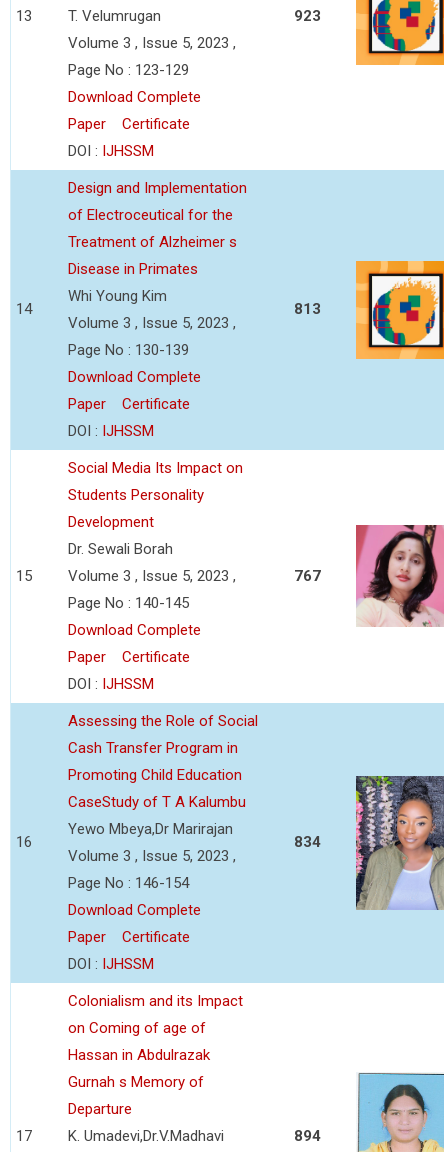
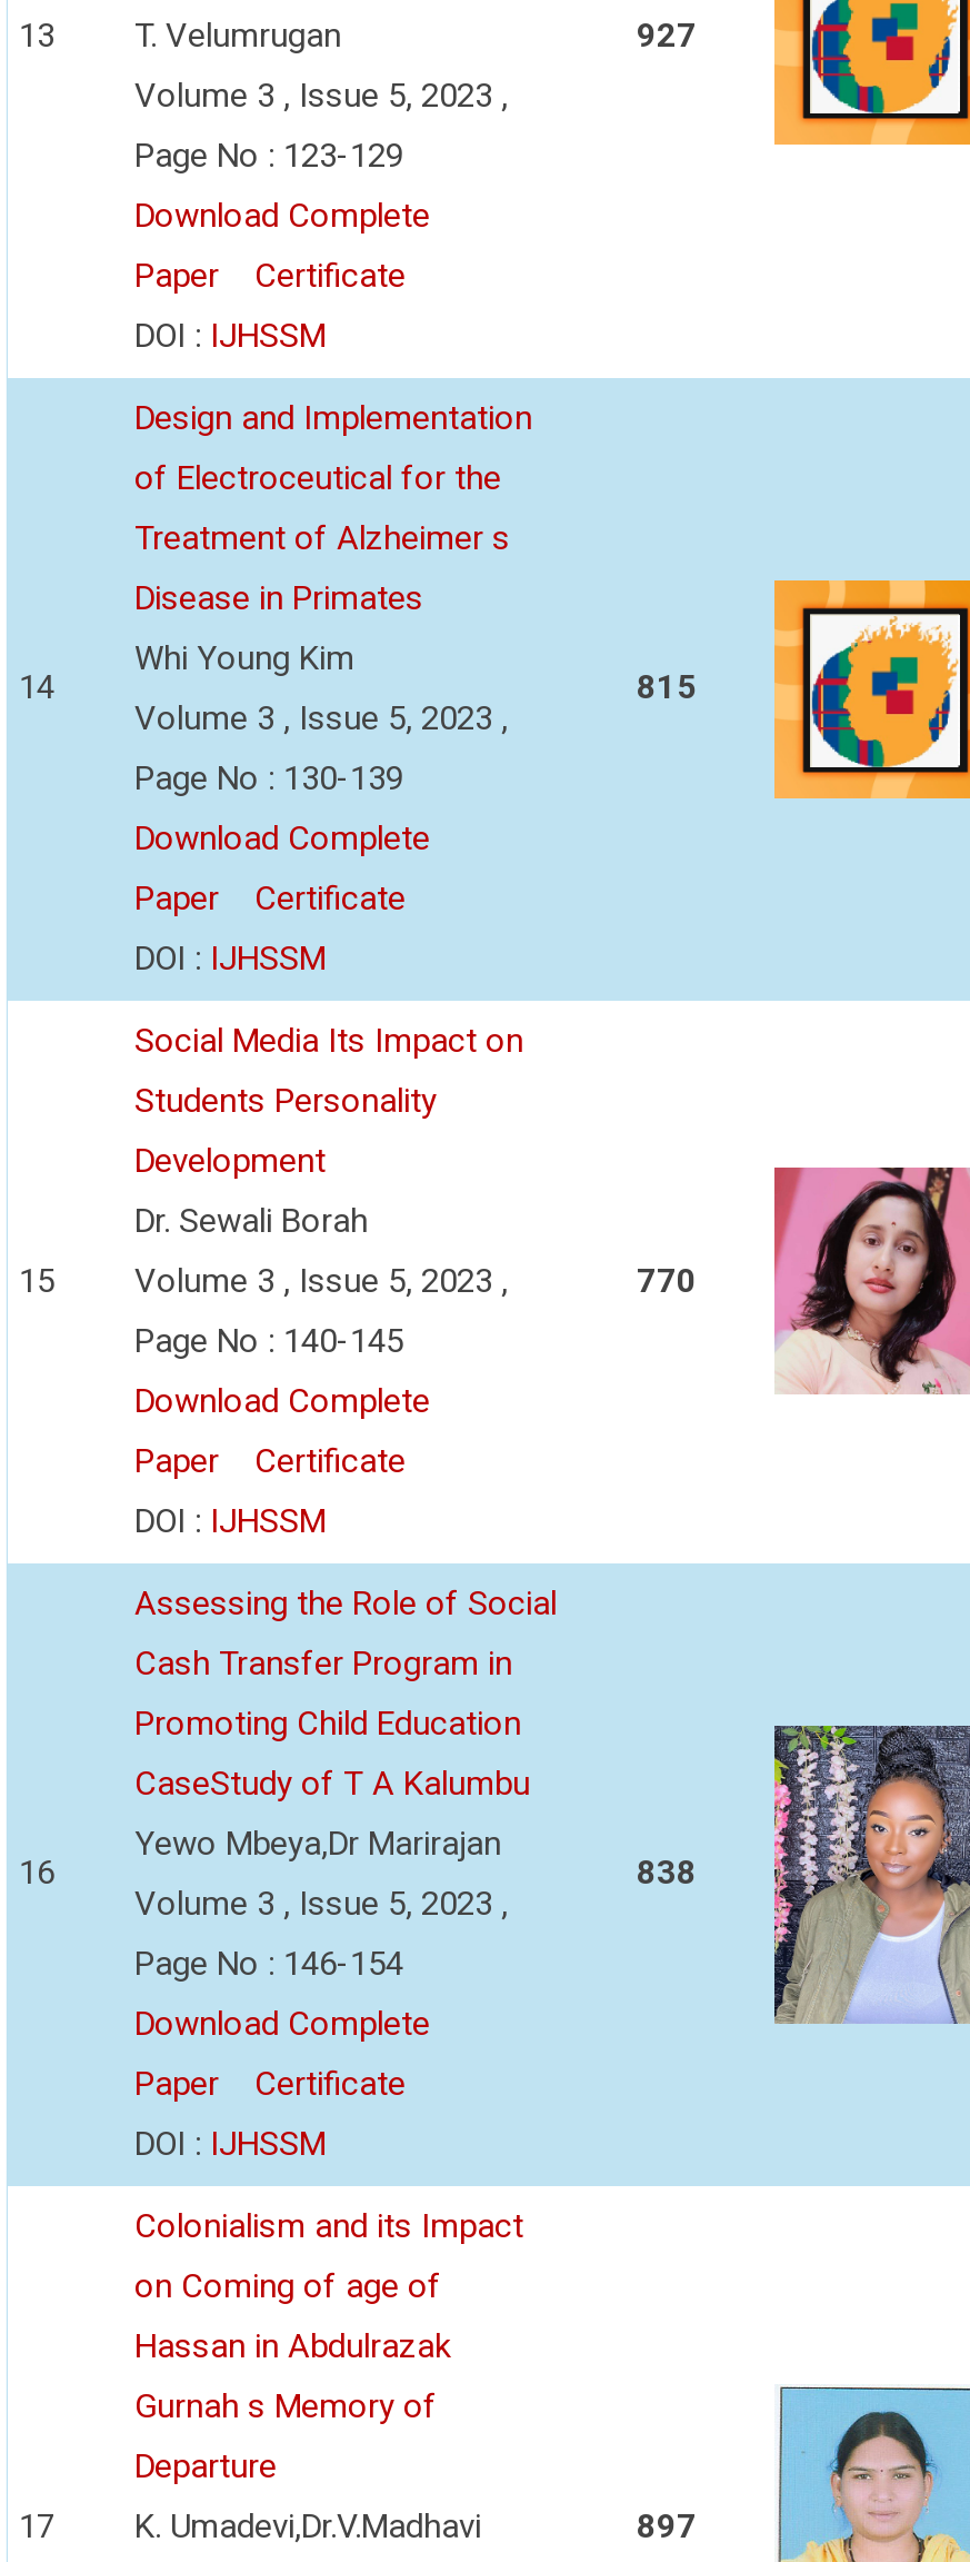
- 923
+ 927

- 813
+ 815

- 767
+ 770

- 834
+ 838

- 894
+ 897
